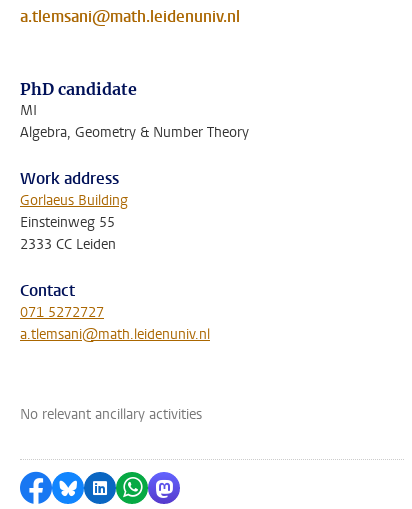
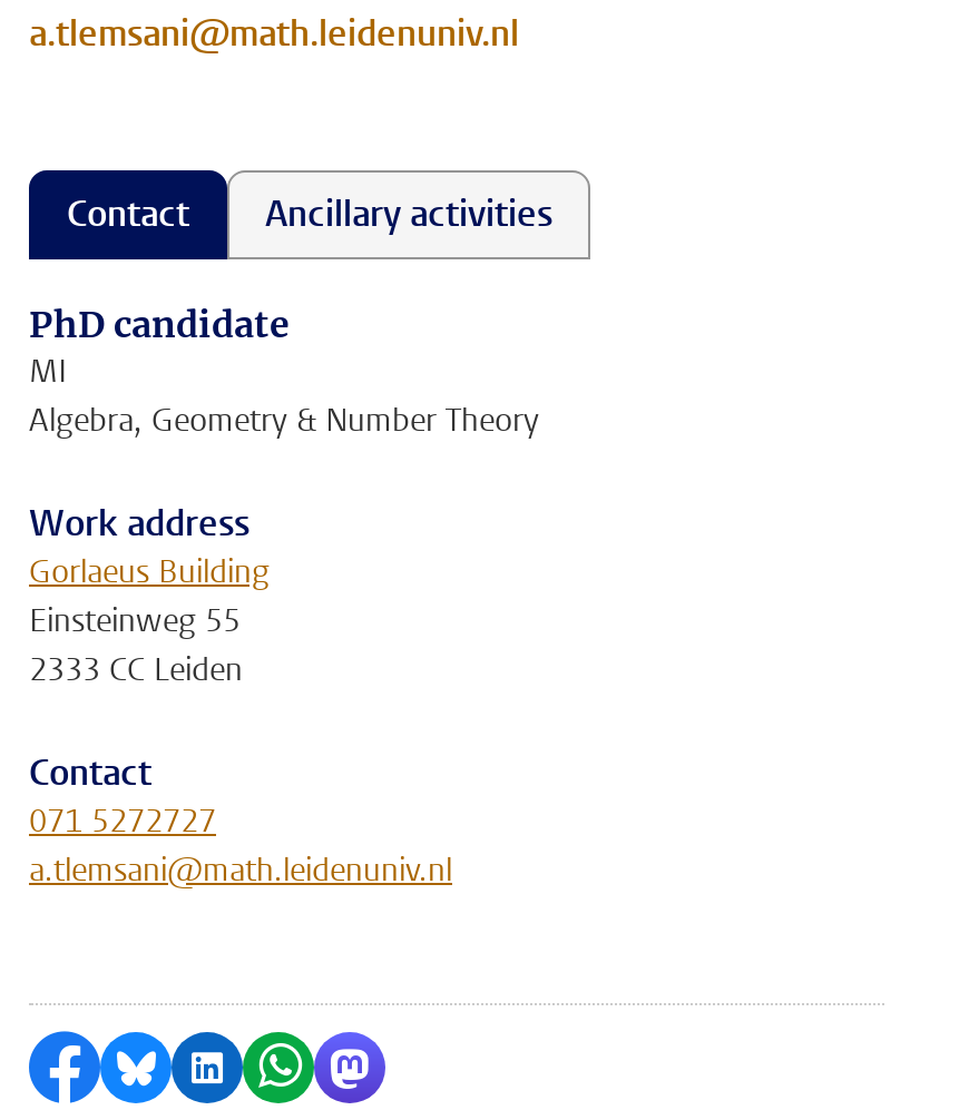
+ Contact
+ Ancillary activities

moved down: PhD candidate | MI | Algebra, Geometry & Number Theory | ... | 071 5272727 | a.tlemsani@math.leidenuniv.nl

- No relevant ancillary activities
